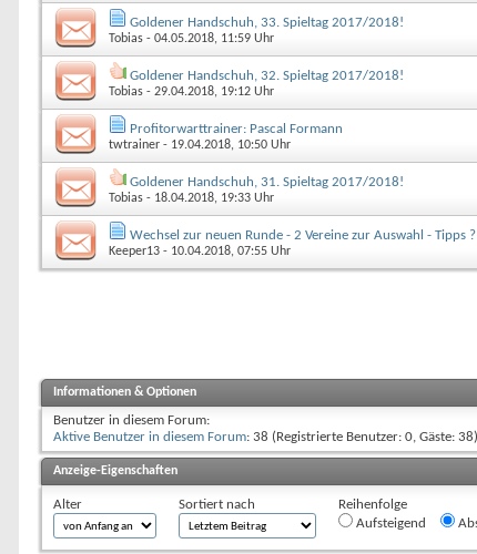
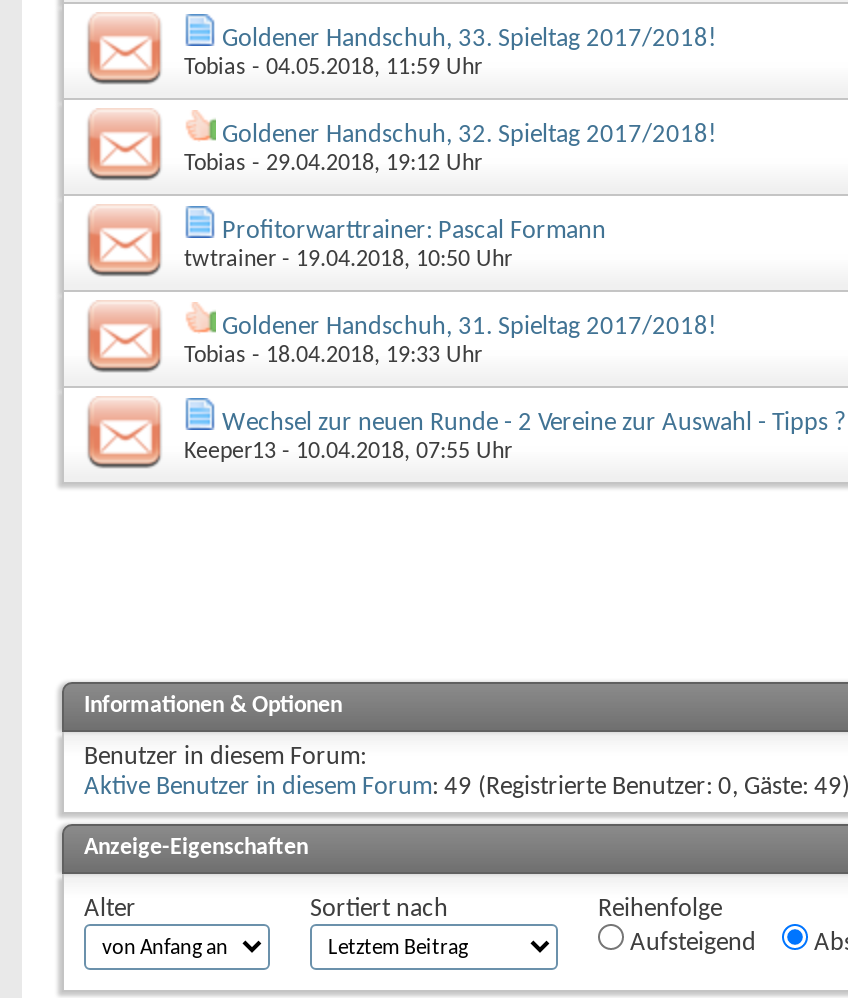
- Aktive Benutzer in diesem Forum: 38 (Registrierte Benutzer: 0, Gäste: 38)
+ Aktive Benutzer in diesem Forum: 49 (Registrierte Benutzer: 0, Gäste: 49)
